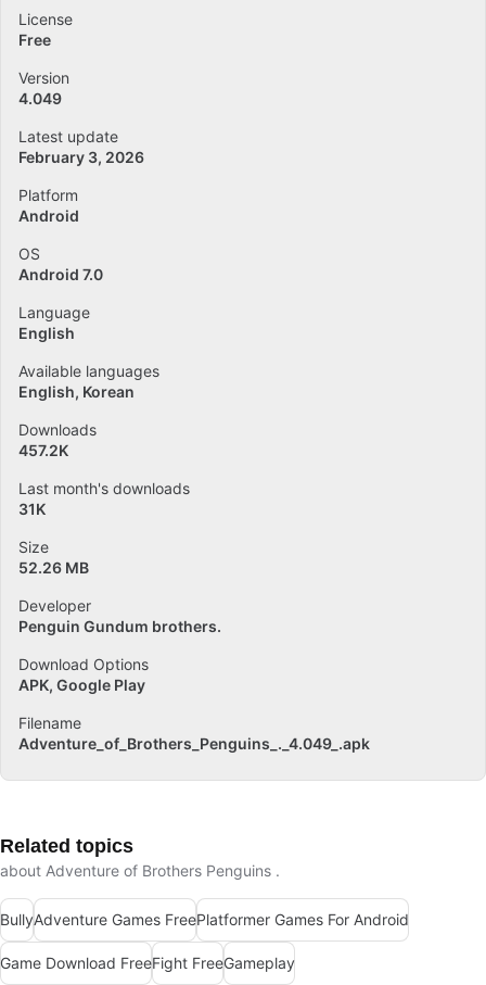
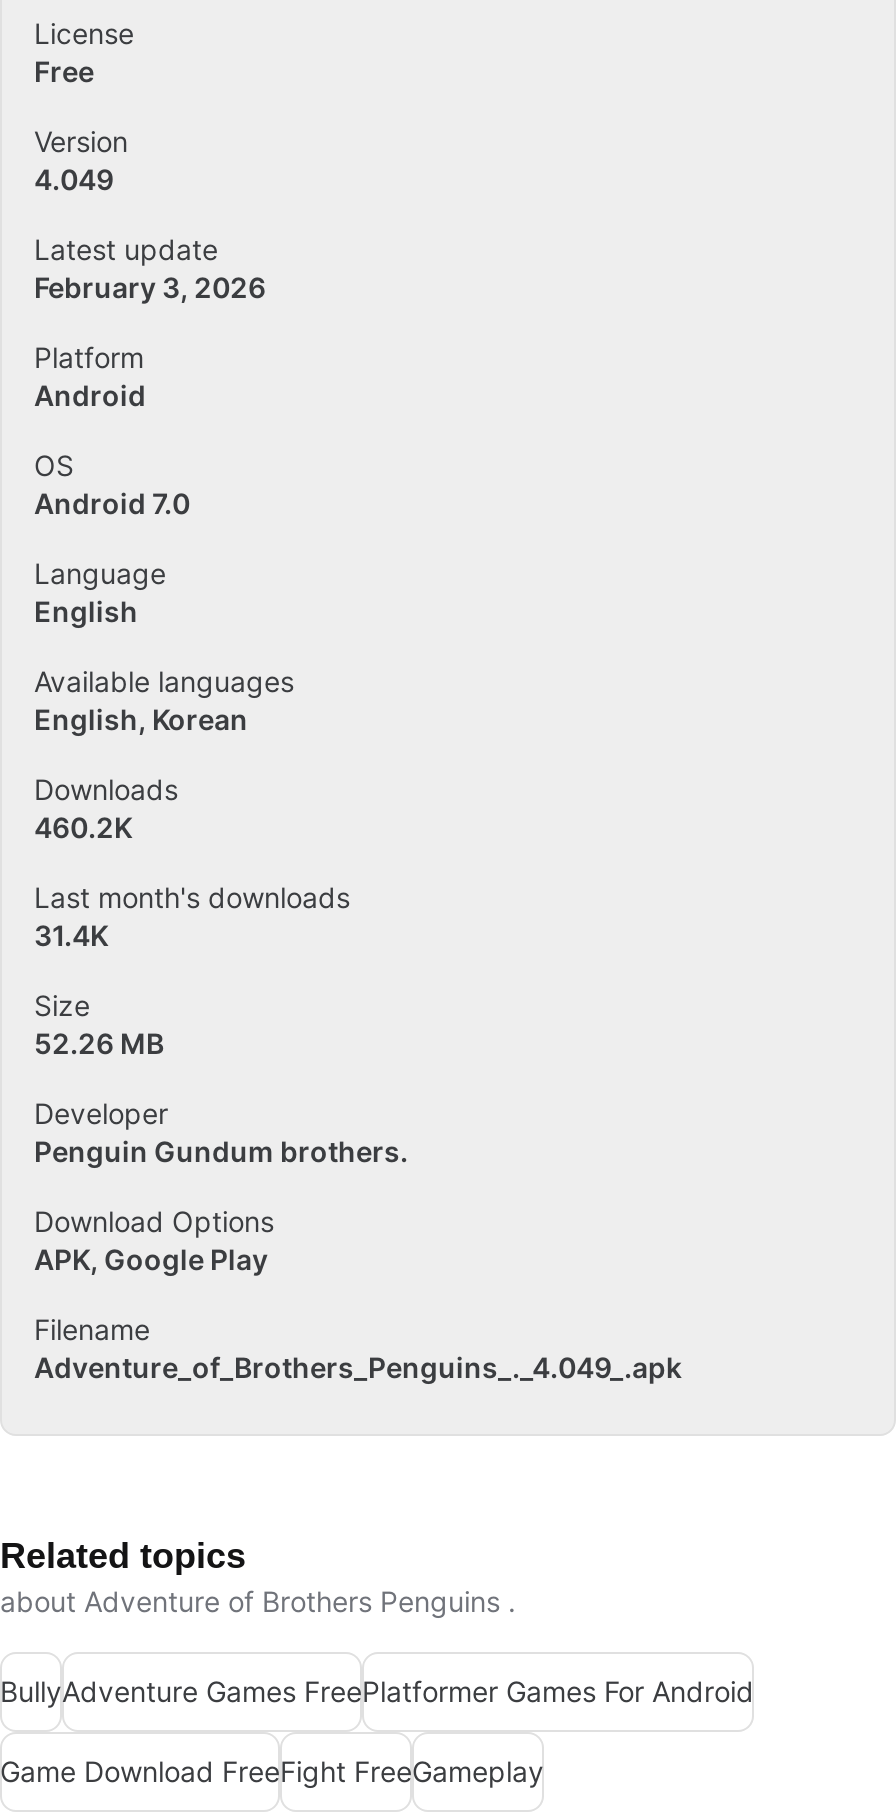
- 457.2K
+ 460.2K

- 31K
+ 31.4K
